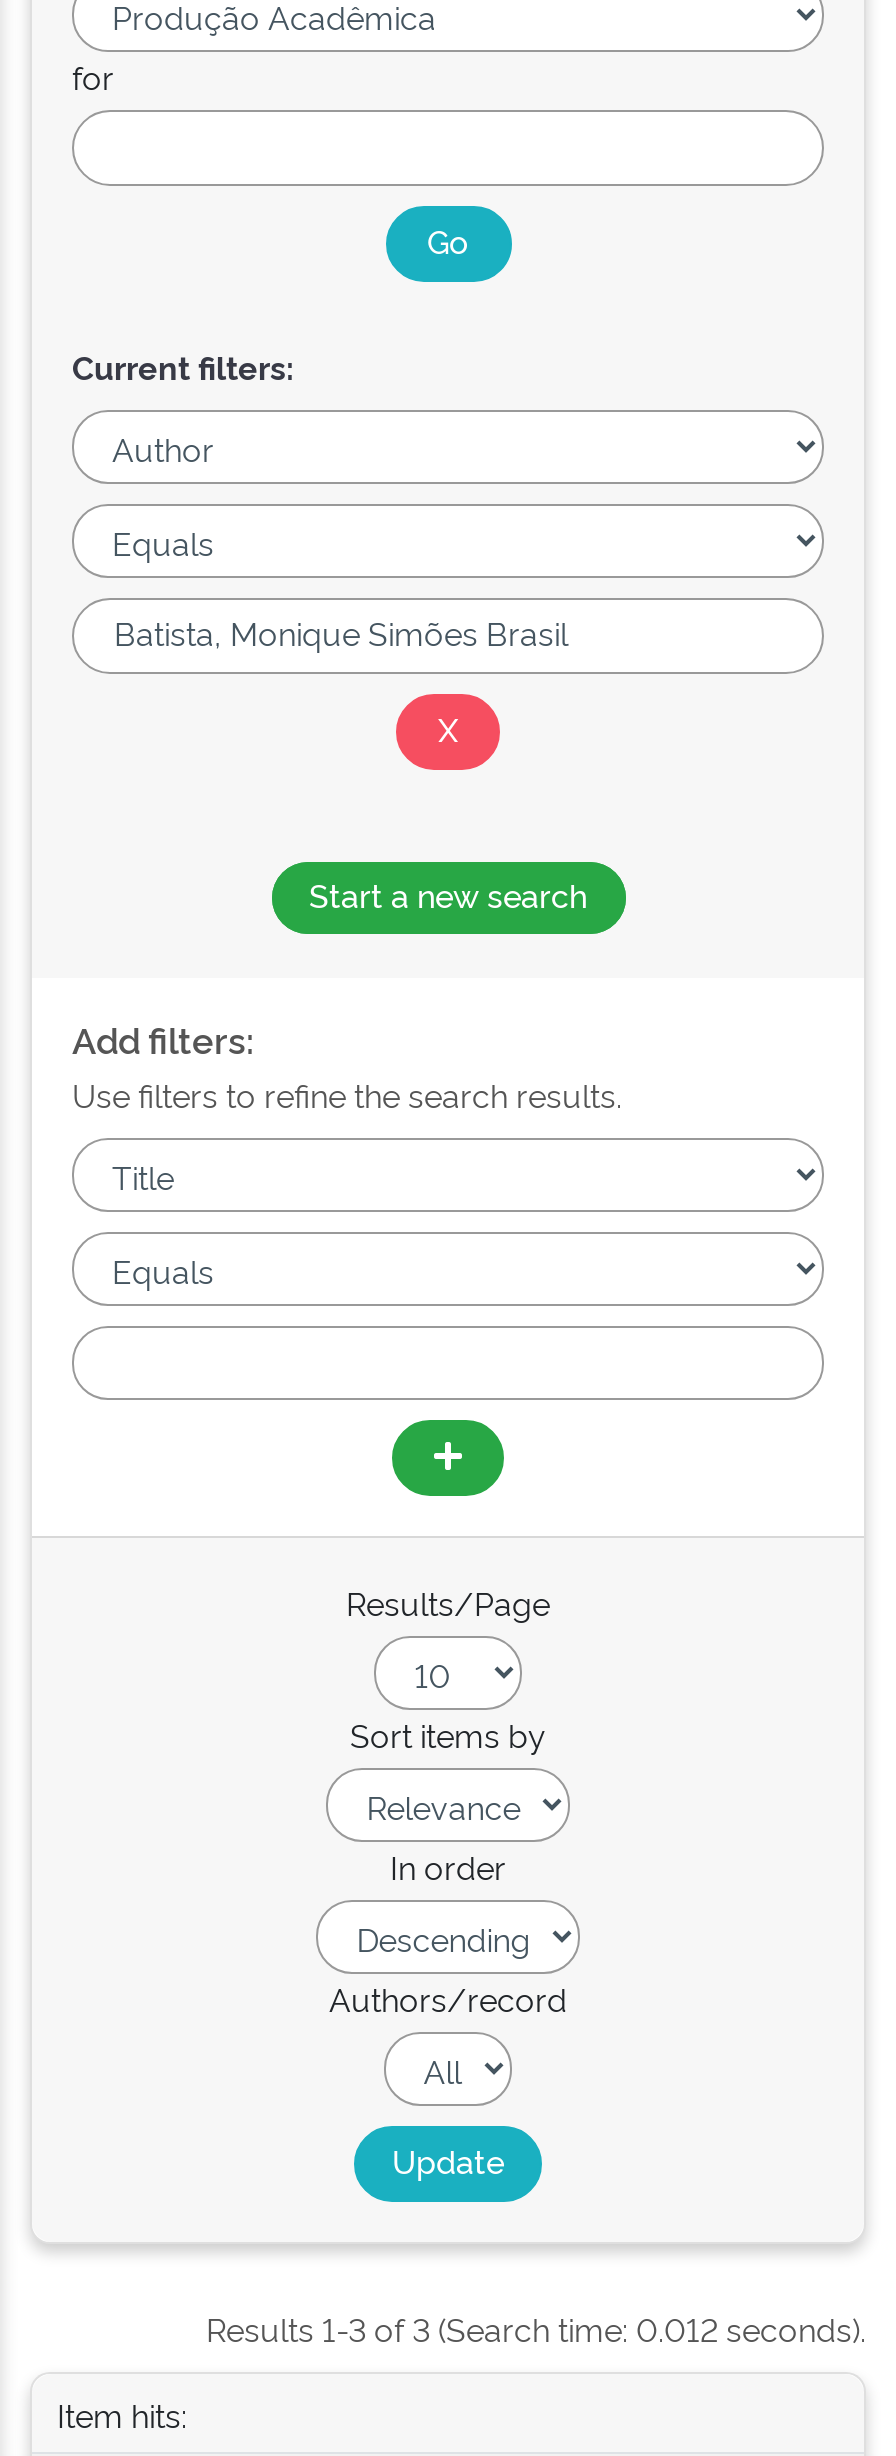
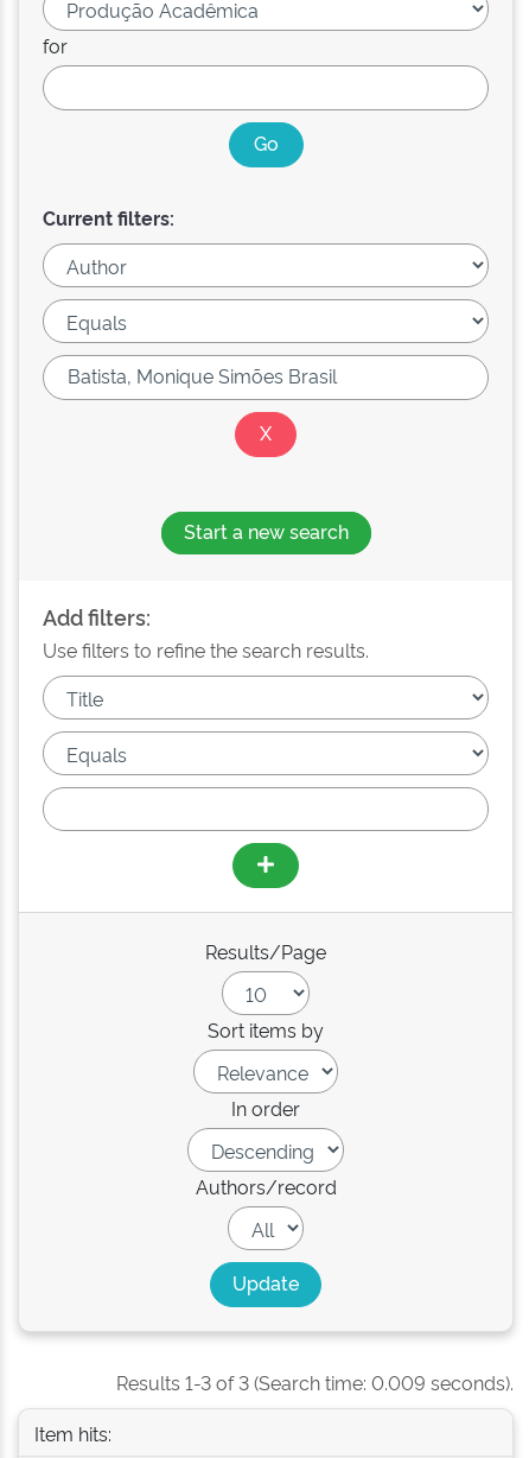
- Results 1-3 of 3 (Search time: 0.012 seconds).
+ Results 1-3 of 3 (Search time: 0.009 seconds).
